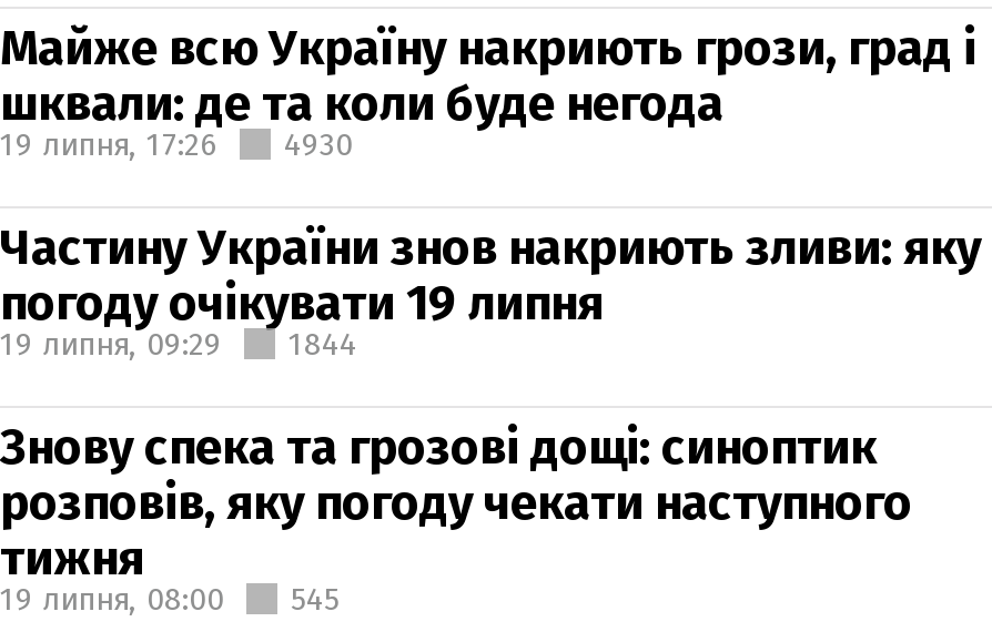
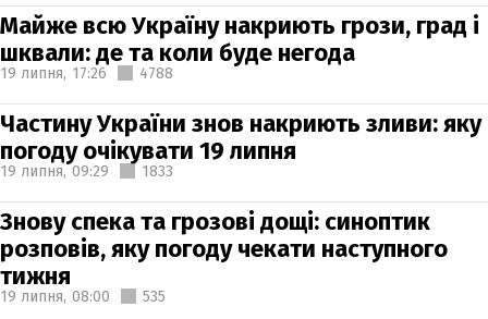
- 19 липня, 17:26 4930
+ 19 липня, 17:26 4788

- 19 липня, 09:29 1844
+ 19 липня, 09:29 1833

- 19 липня, 08:00 545
+ 19 липня, 08:00 535
